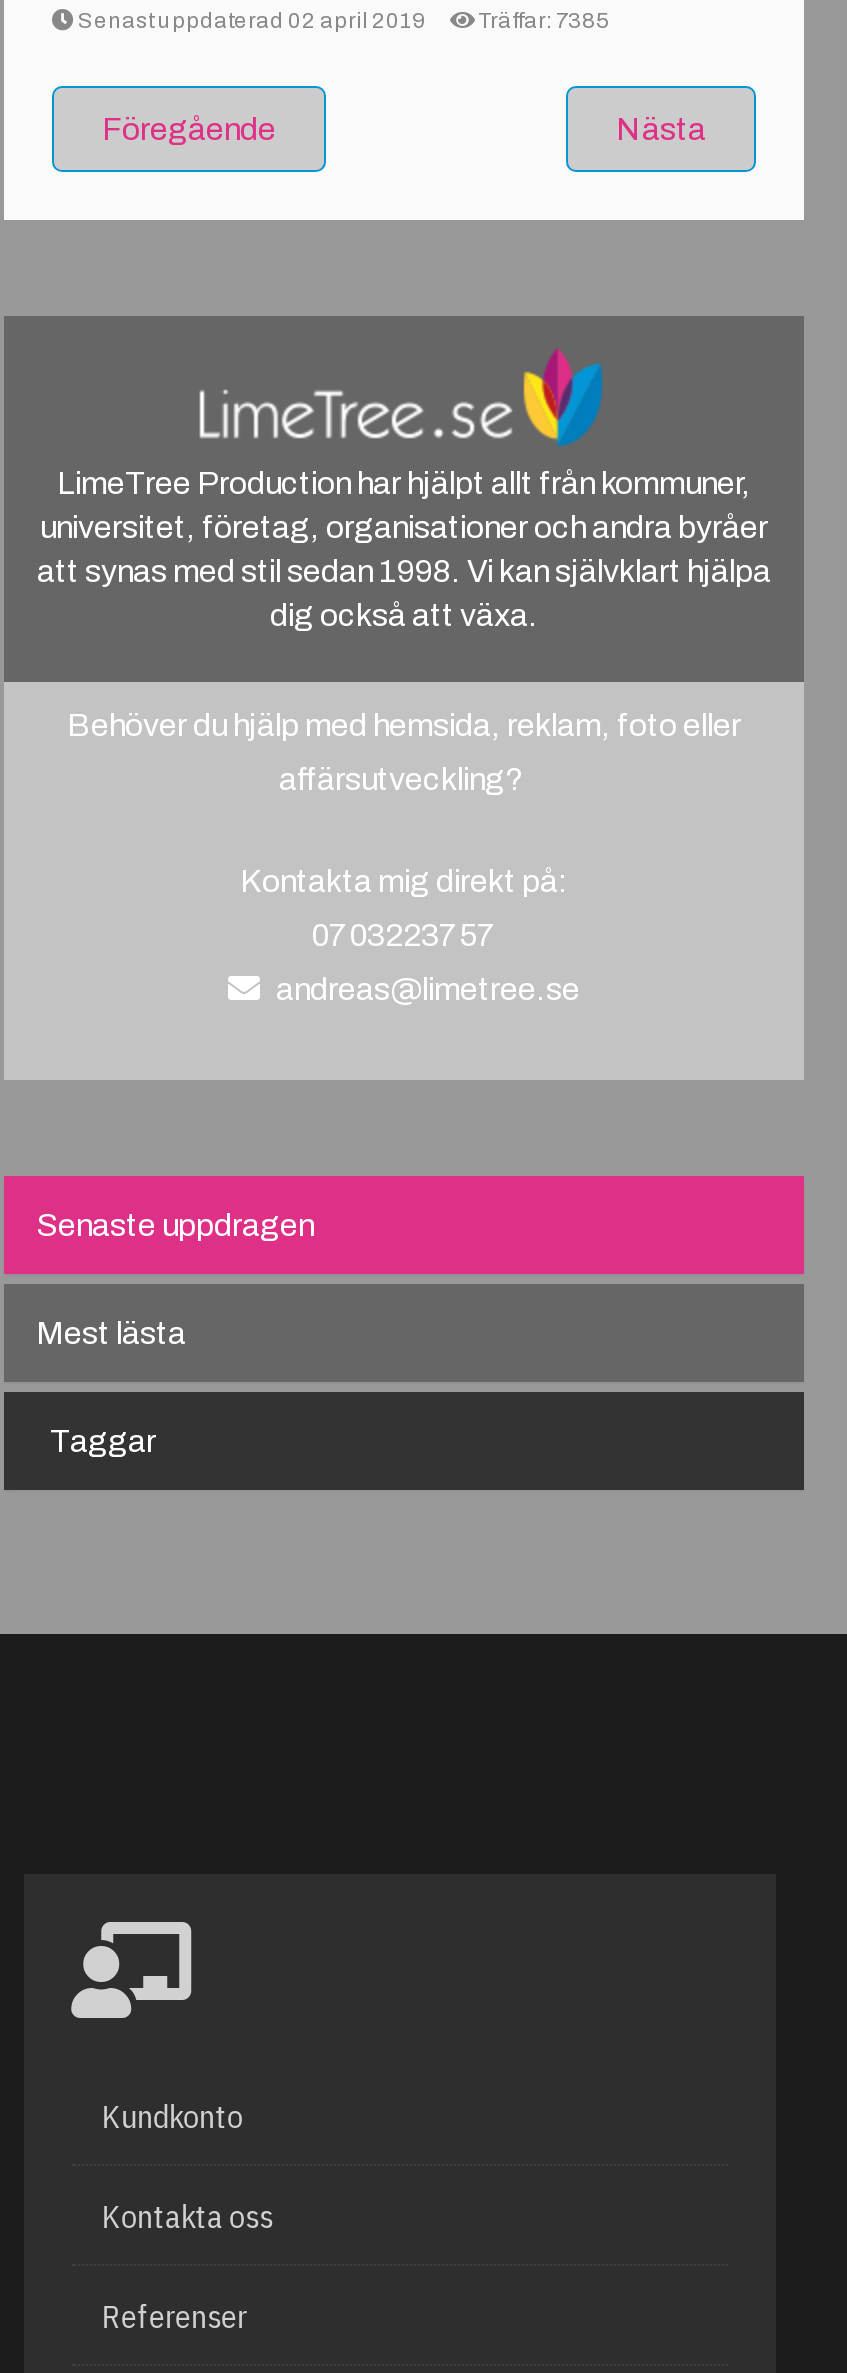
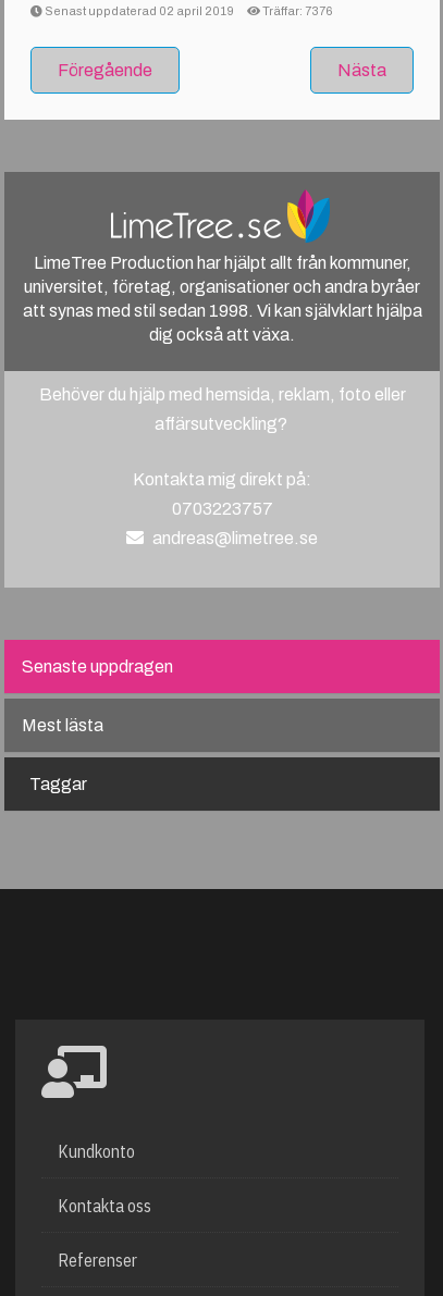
- Träffar: 7385
+ Träffar: 7376
